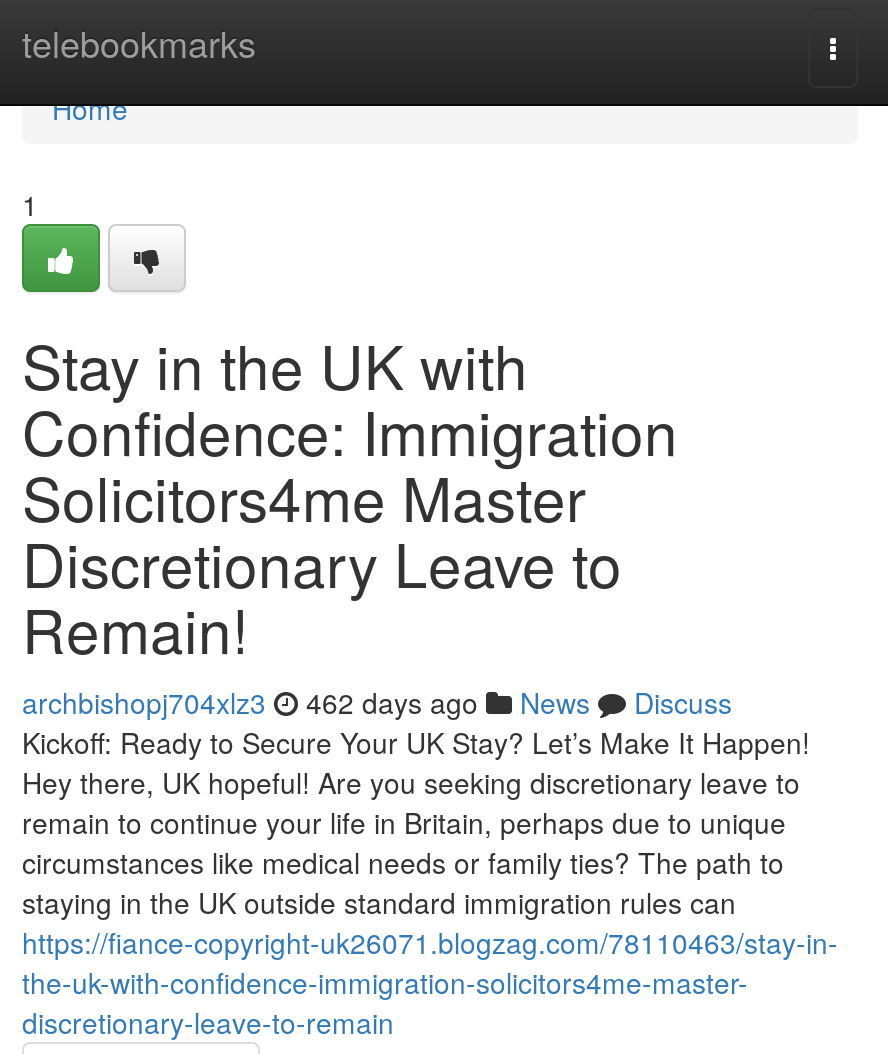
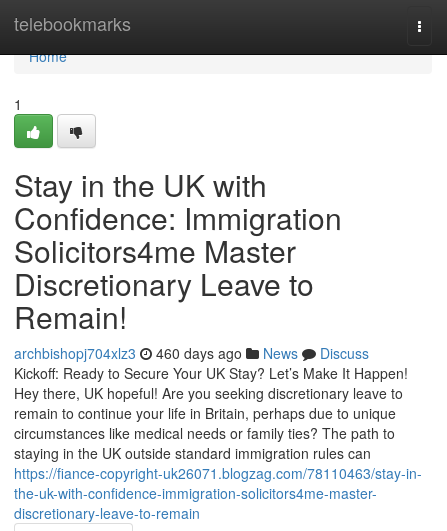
- archbishopj704xlz3 462 days ago News Discuss
+ archbishopj704xlz3 460 days ago News Discuss
